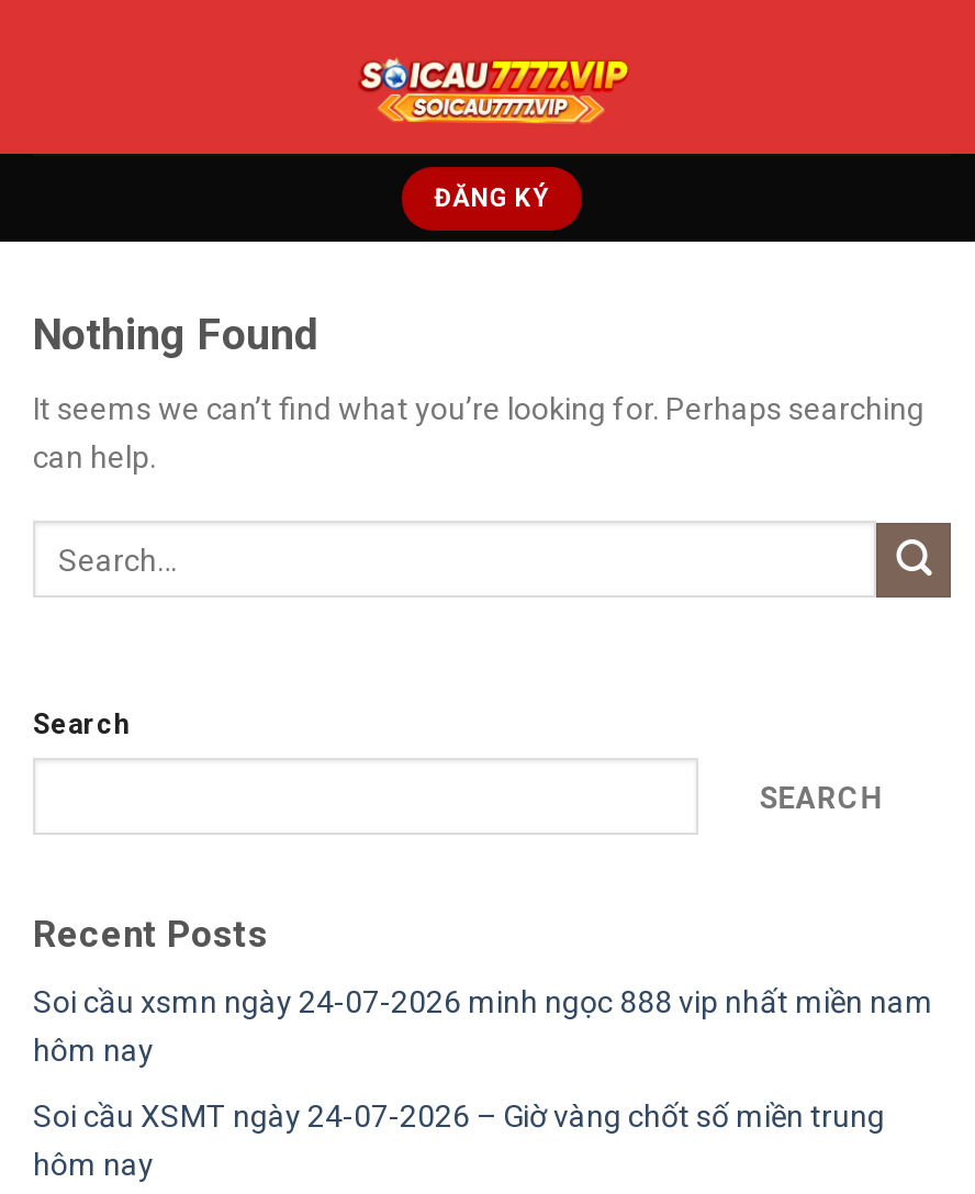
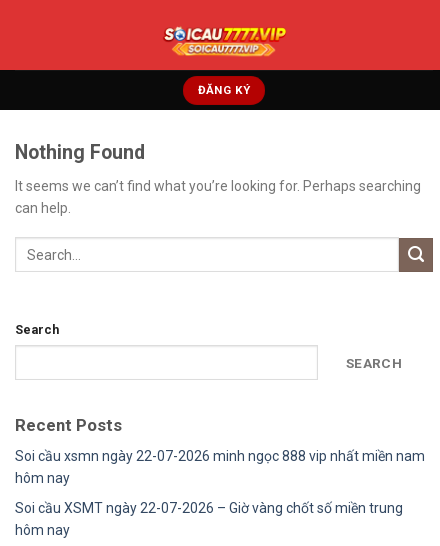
- Soi cầu xsmn ngày 24-07-2026 minh ngọc 888 vip nhất miền nam
+ Soi cầu xsmn ngày 22-07-2026 minh ngọc 888 vip nhất miền nam

- Soi cầu XSMT ngày 24-07-2026 – Giờ vàng chốt số miền trung
+ Soi cầu XSMT ngày 22-07-2026 – Giờ vàng chốt số miền trung
